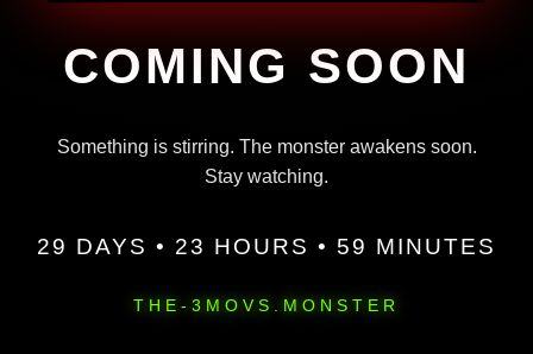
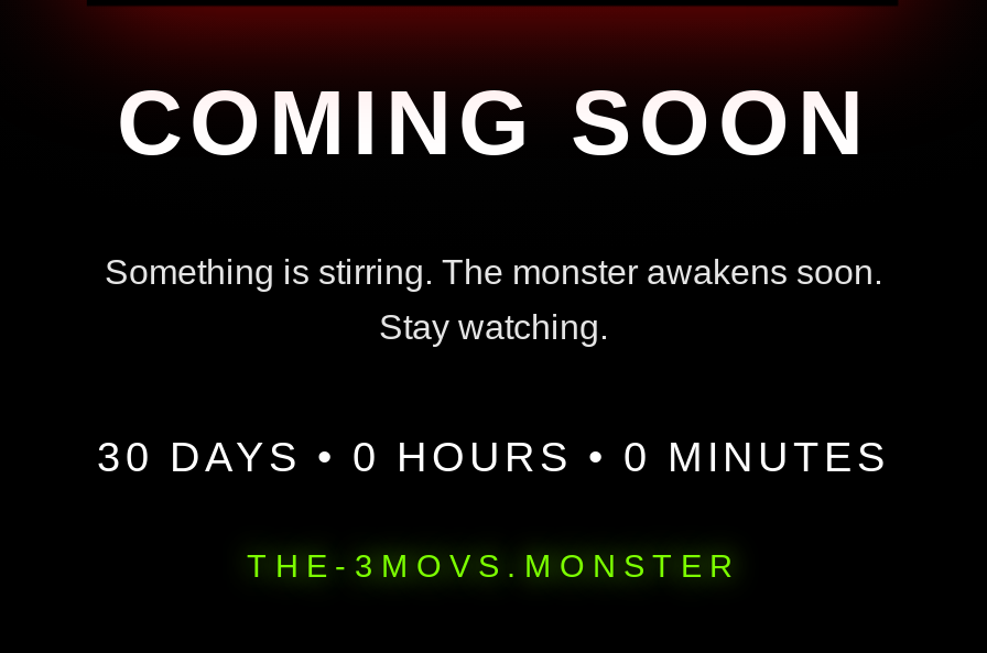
- 29 DAYS • 23 HOURS • 59 MINUTES
+ 30 DAYS • 0 HOURS • 0 MINUTES
